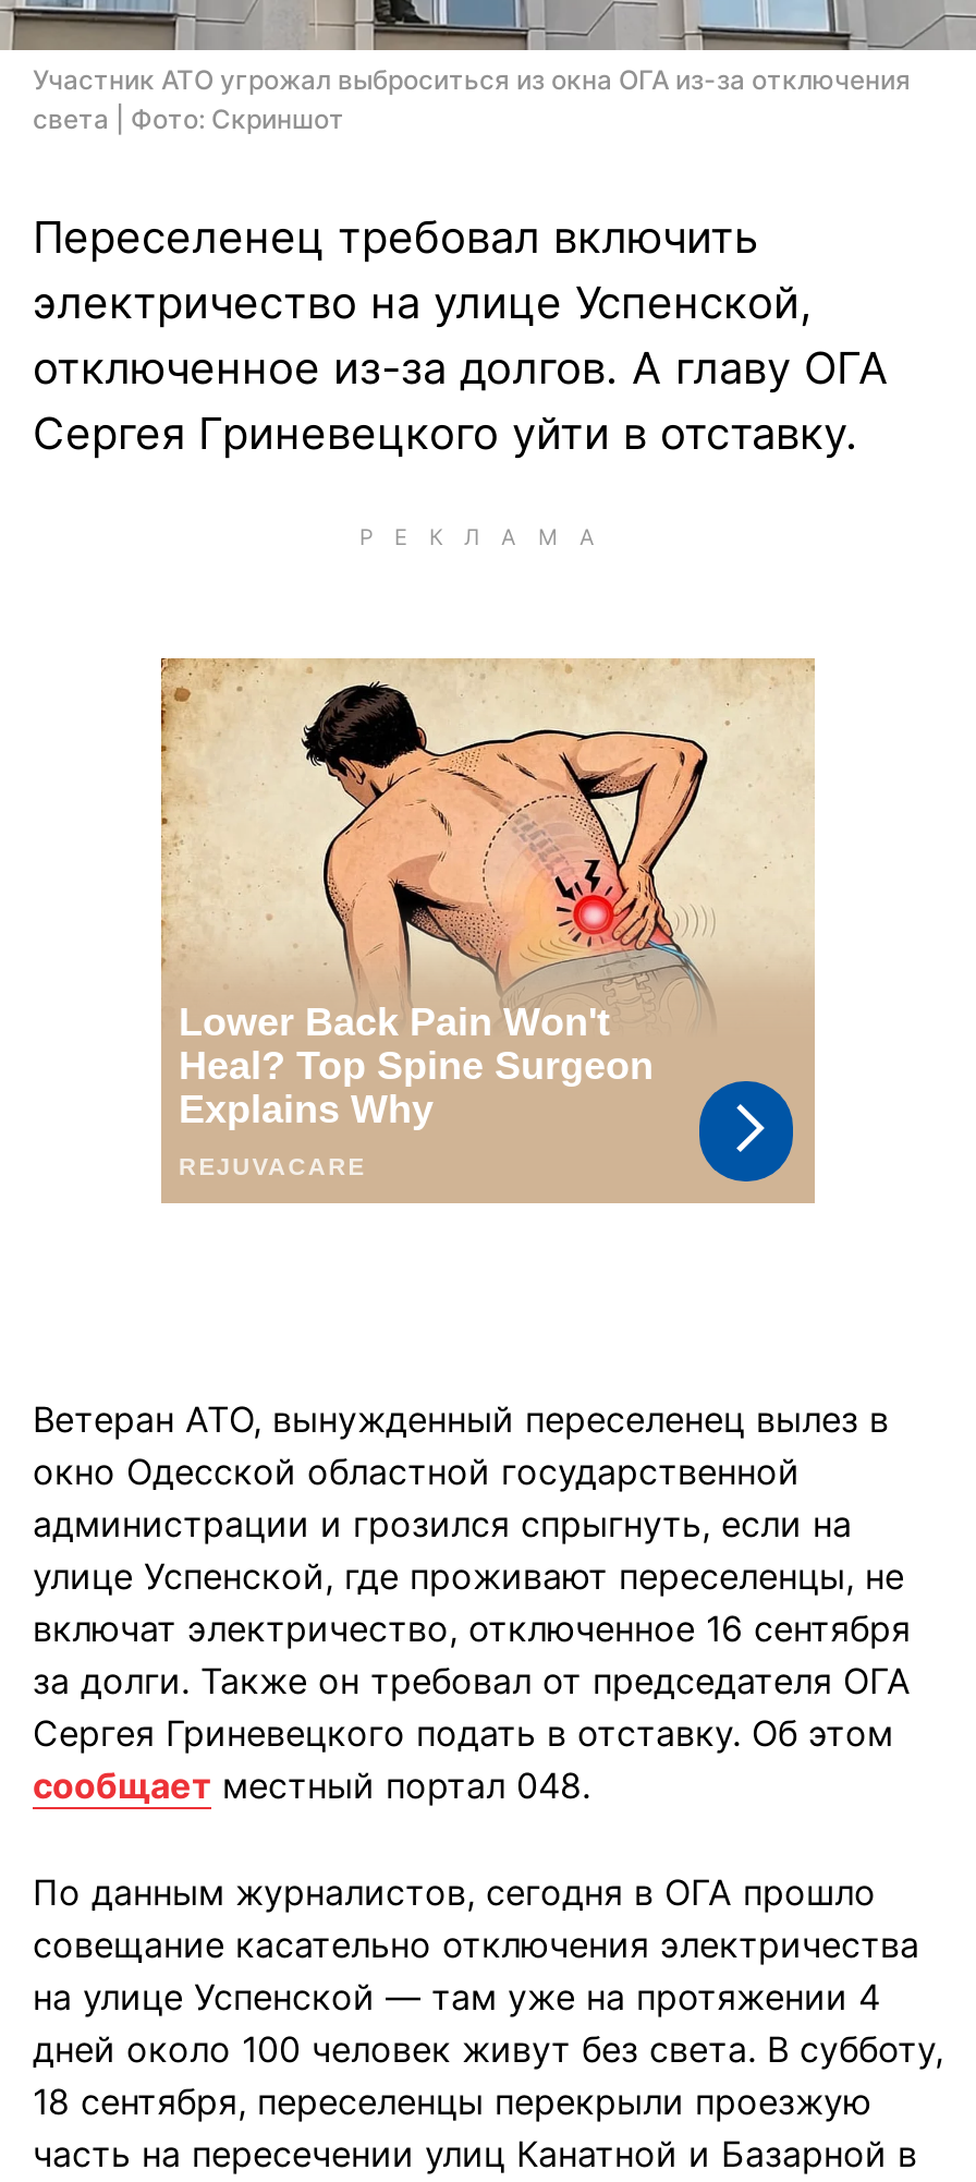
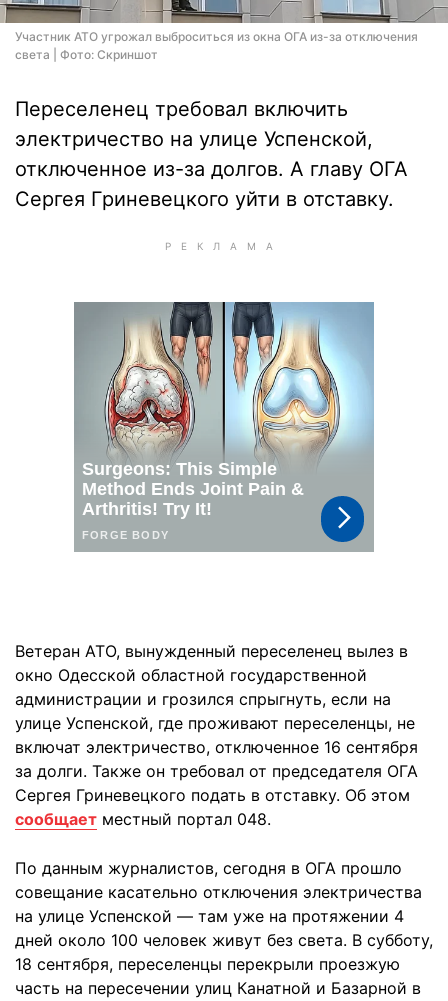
- [image]
+ [image]
